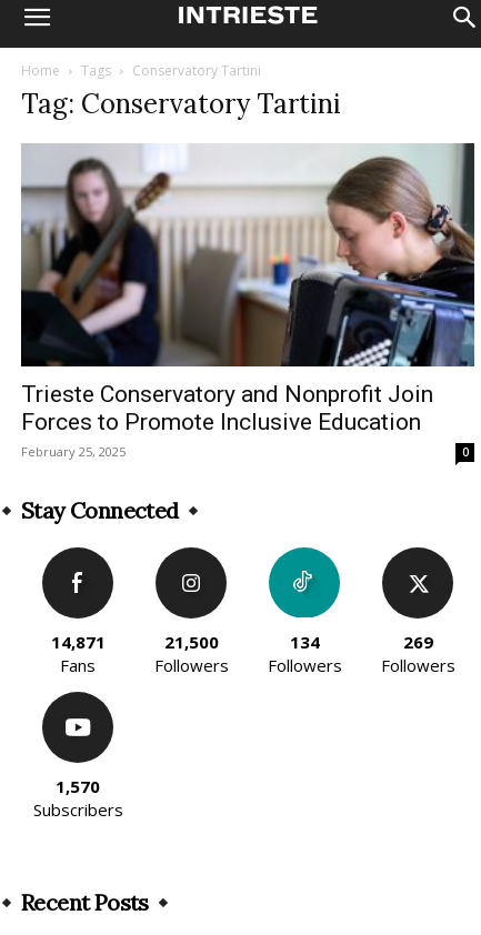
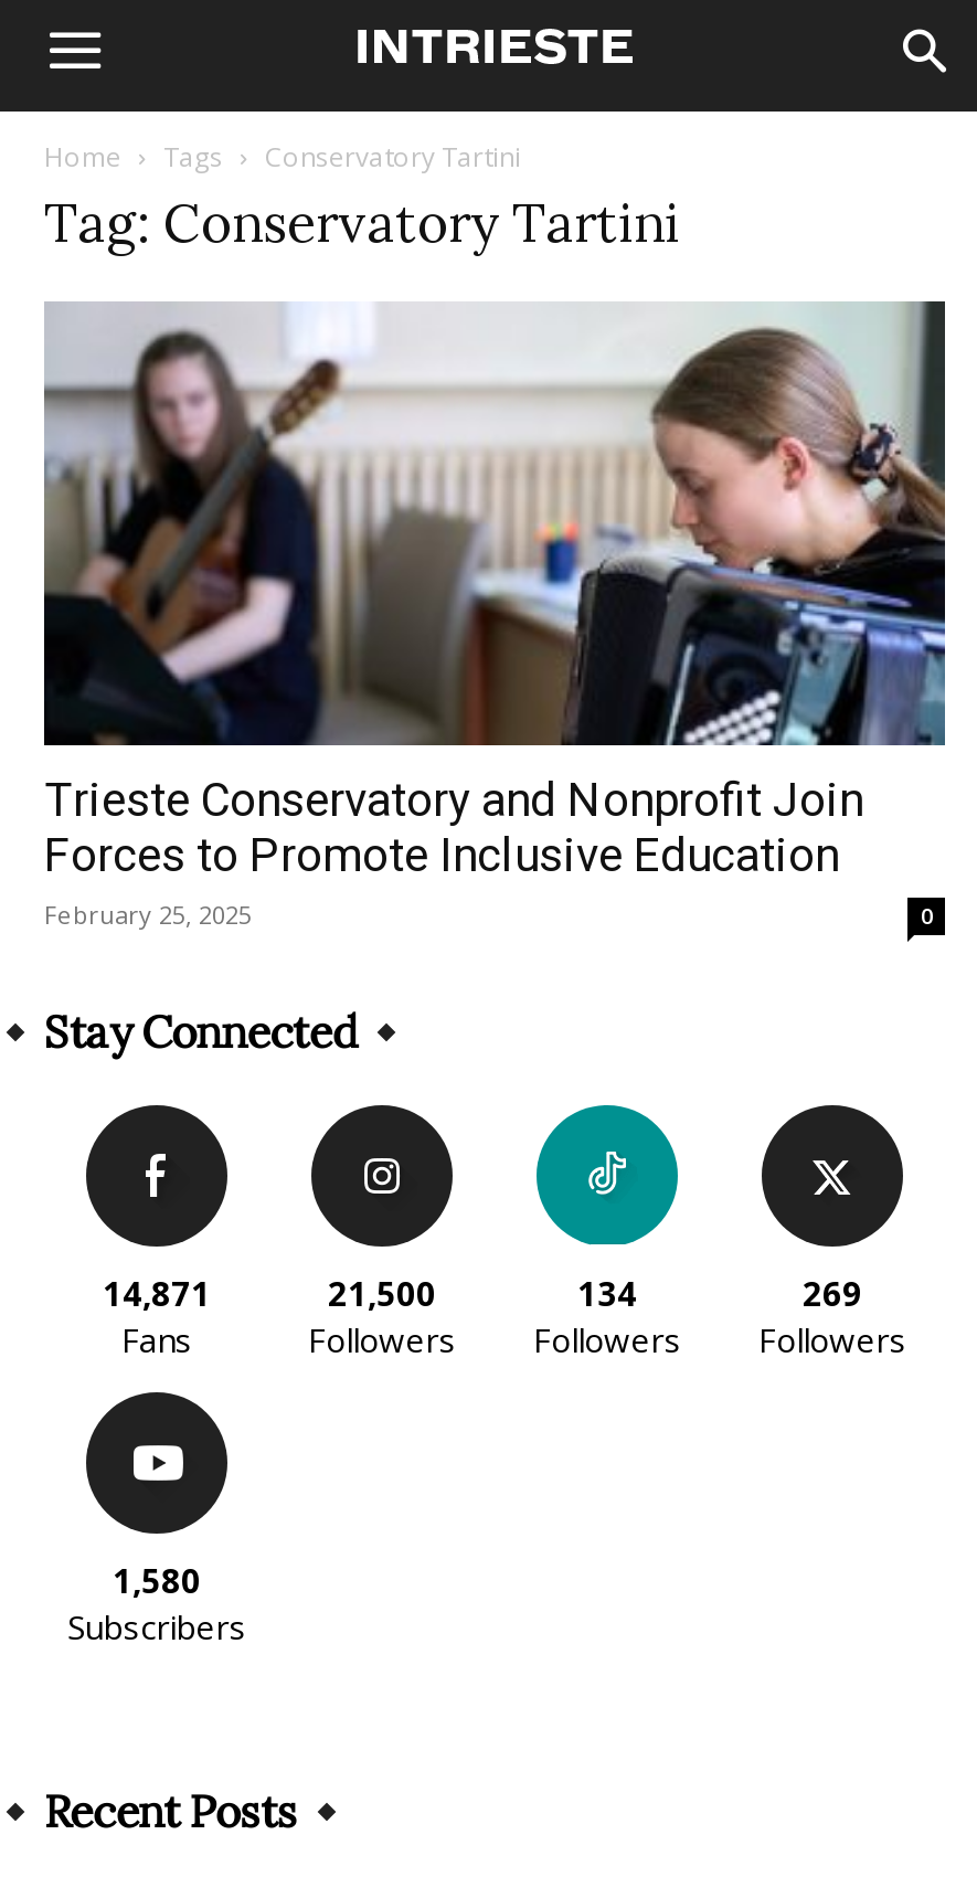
- 1,570
+ 1,580
